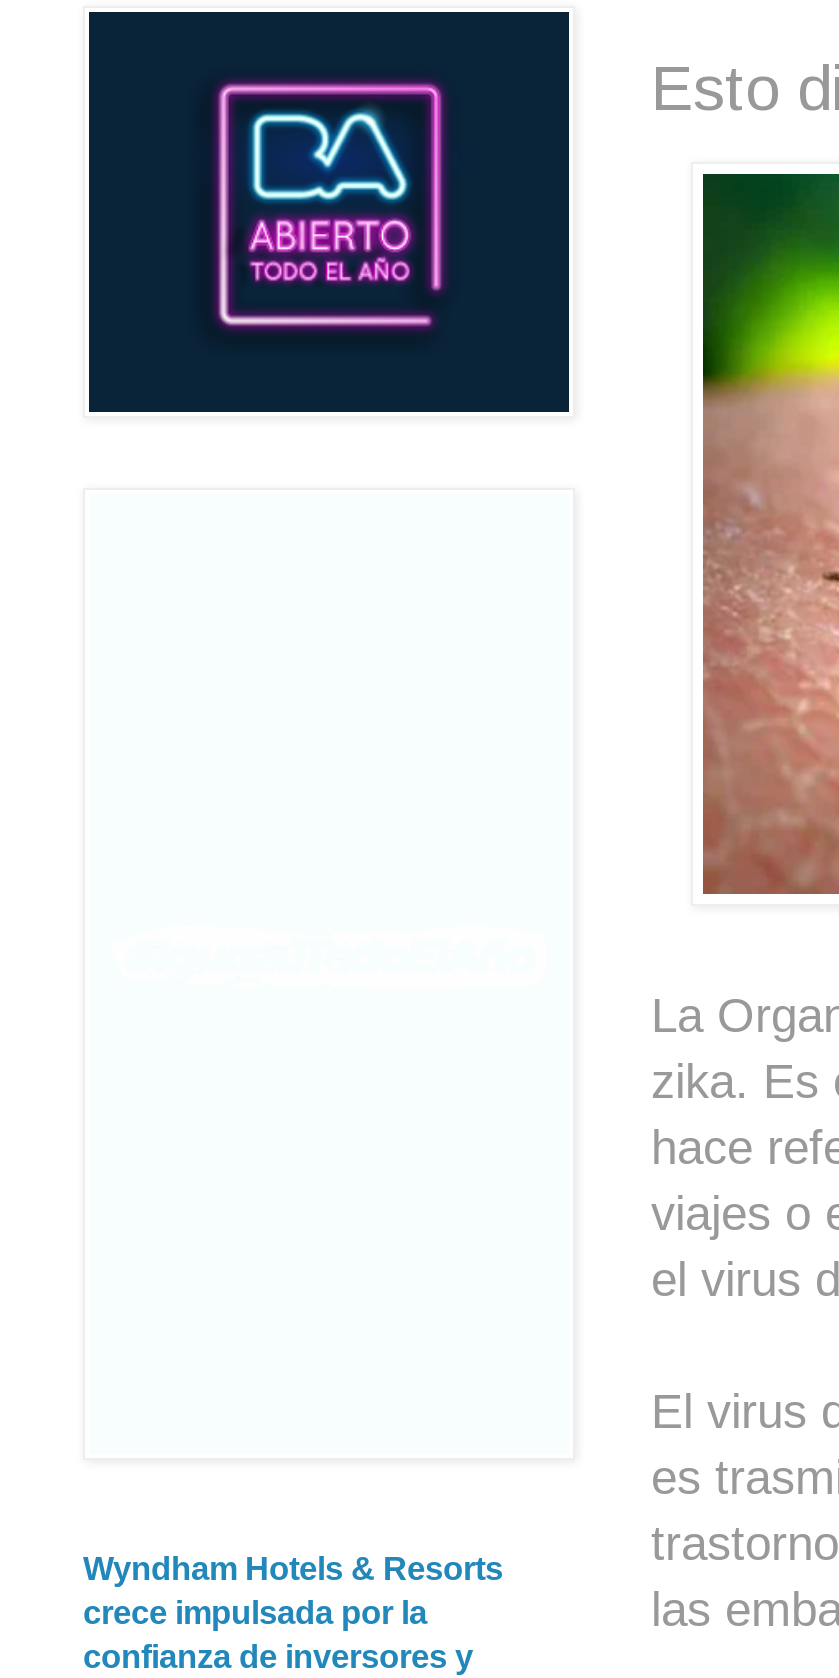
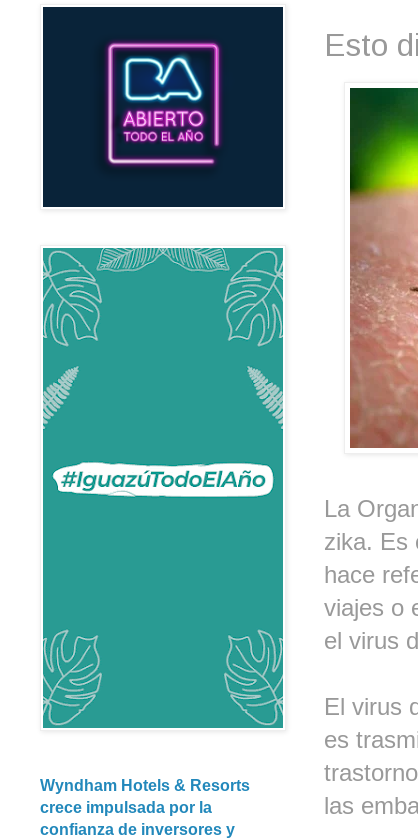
+ [image]
